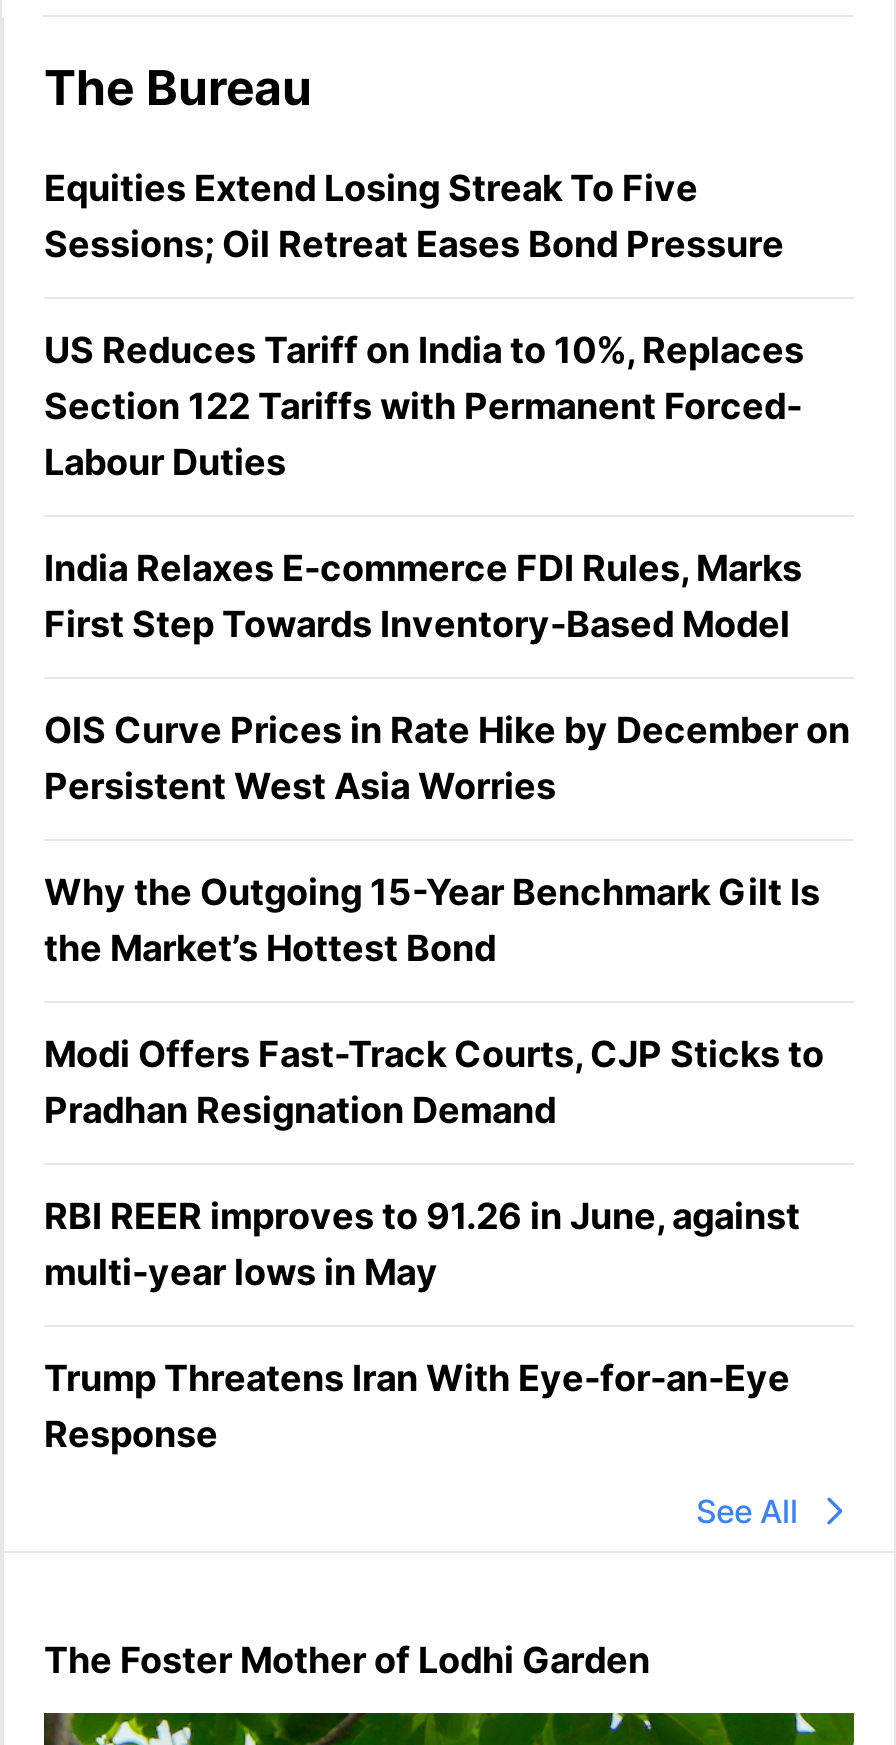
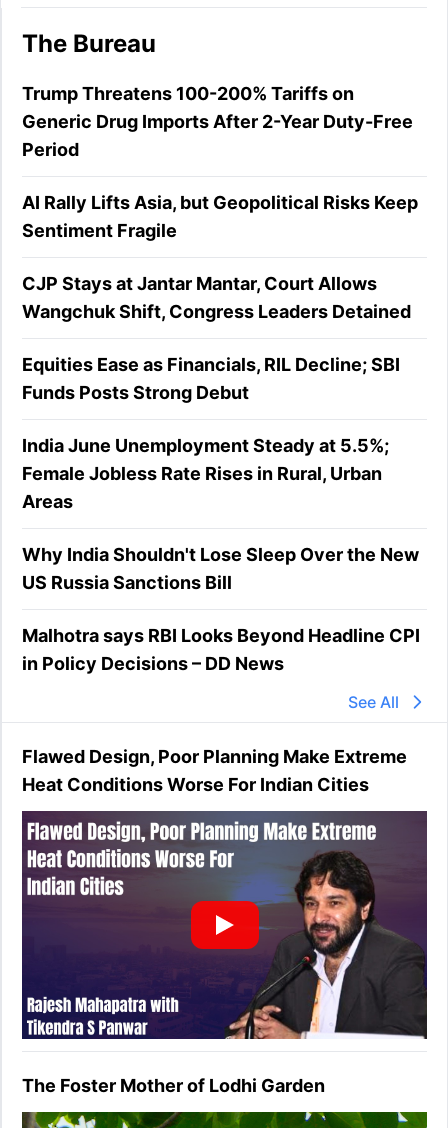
- Equities Extend Losing Streak To Five
- Sessions; Oil Retreat Eases Bond Pressure
- US Reduces Tariff on India to 10%, Replaces
- Section 122 Tariffs with Permanent Forced-
- Labour Duties
- India Relaxes E-commerce FDI Rules, Marks
- First Step Towards Inventory-Based Model
- OIS Curve Prices in Rate Hike by December on
- Persistent West Asia Worries
- Why the Outgoing 15-Year Benchmark Gilt Is
- the Market’s Hottest Bond
- Modi Offers Fast-Track Courts, CJP Sticks to
- Pradhan Resignation Demand
- RBI REER improves to 91.26 in June, against
- multi-year lows in May
- Trump Threatens Iran With Eye-for-an-Eye
- Response
+ Trump Threatens 100-200% Tariffs on
+ Generic Drug Imports After 2-Year Duty-Free
+ Period
+ AI Rally Lifts Asia, but Geopolitical Risks Keep
+ Sentiment Fragile
+ CJP Stays at Jantar Mantar, Court Allows
+ Wangchuk Shift, Congress Leaders Detained
+ Equities Ease as Financials, RIL Decline; SBI
+ Funds Posts Strong Debut
+ India June Unemployment Steady at 5.5%;
+ Female Jobless Rate Rises in Rural, Urban
+ Areas
+ Why India Shouldn't Lose Sleep Over the New
+ US Russia Sanctions Bill
+ Malhotra says RBI Looks Beyond Headline CPI
+ in Policy Decisions – DD News

moved up: See All

+ [image]

+ Flawed Design, Poor Planning Make Extreme
+ Heat Conditions Worse For Indian Cities
